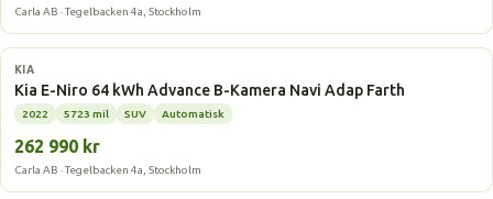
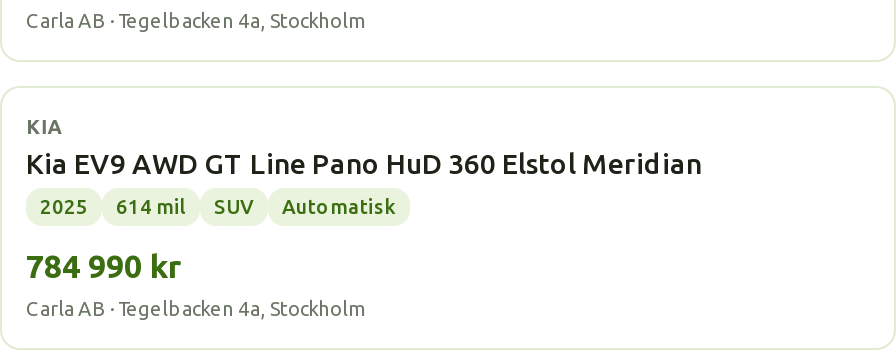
- Kia E-Niro 64 kWh Advance B-Kamera Navi Adap Farth
+ Kia EV9 AWD GT Line Pano HuD 360 Elstol Meridian

- 2022
- 5723 mil
+ 2025
+ 614 mil

- 262 990 kr
+ 784 990 kr
